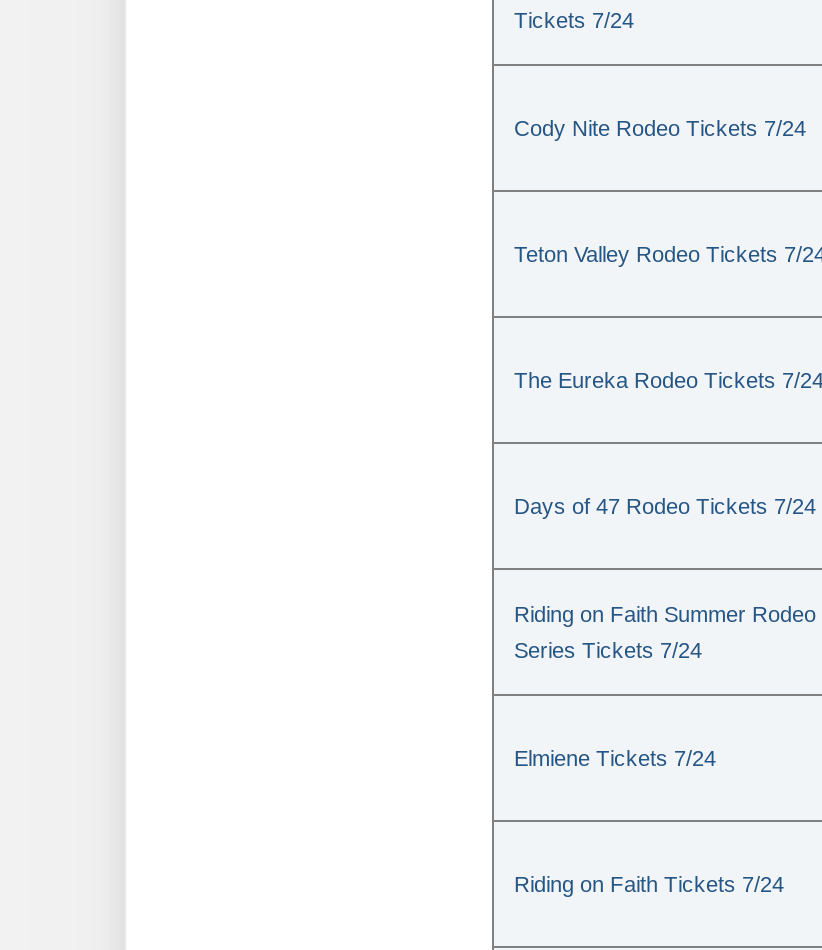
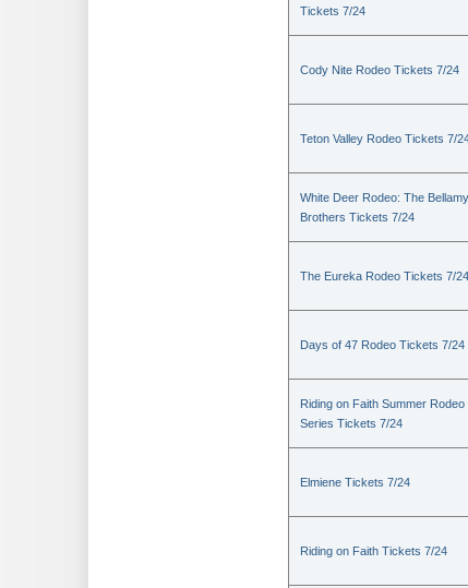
+ White Deer Rodeo: The Bellamy
+ Brothers Tickets 7/24
